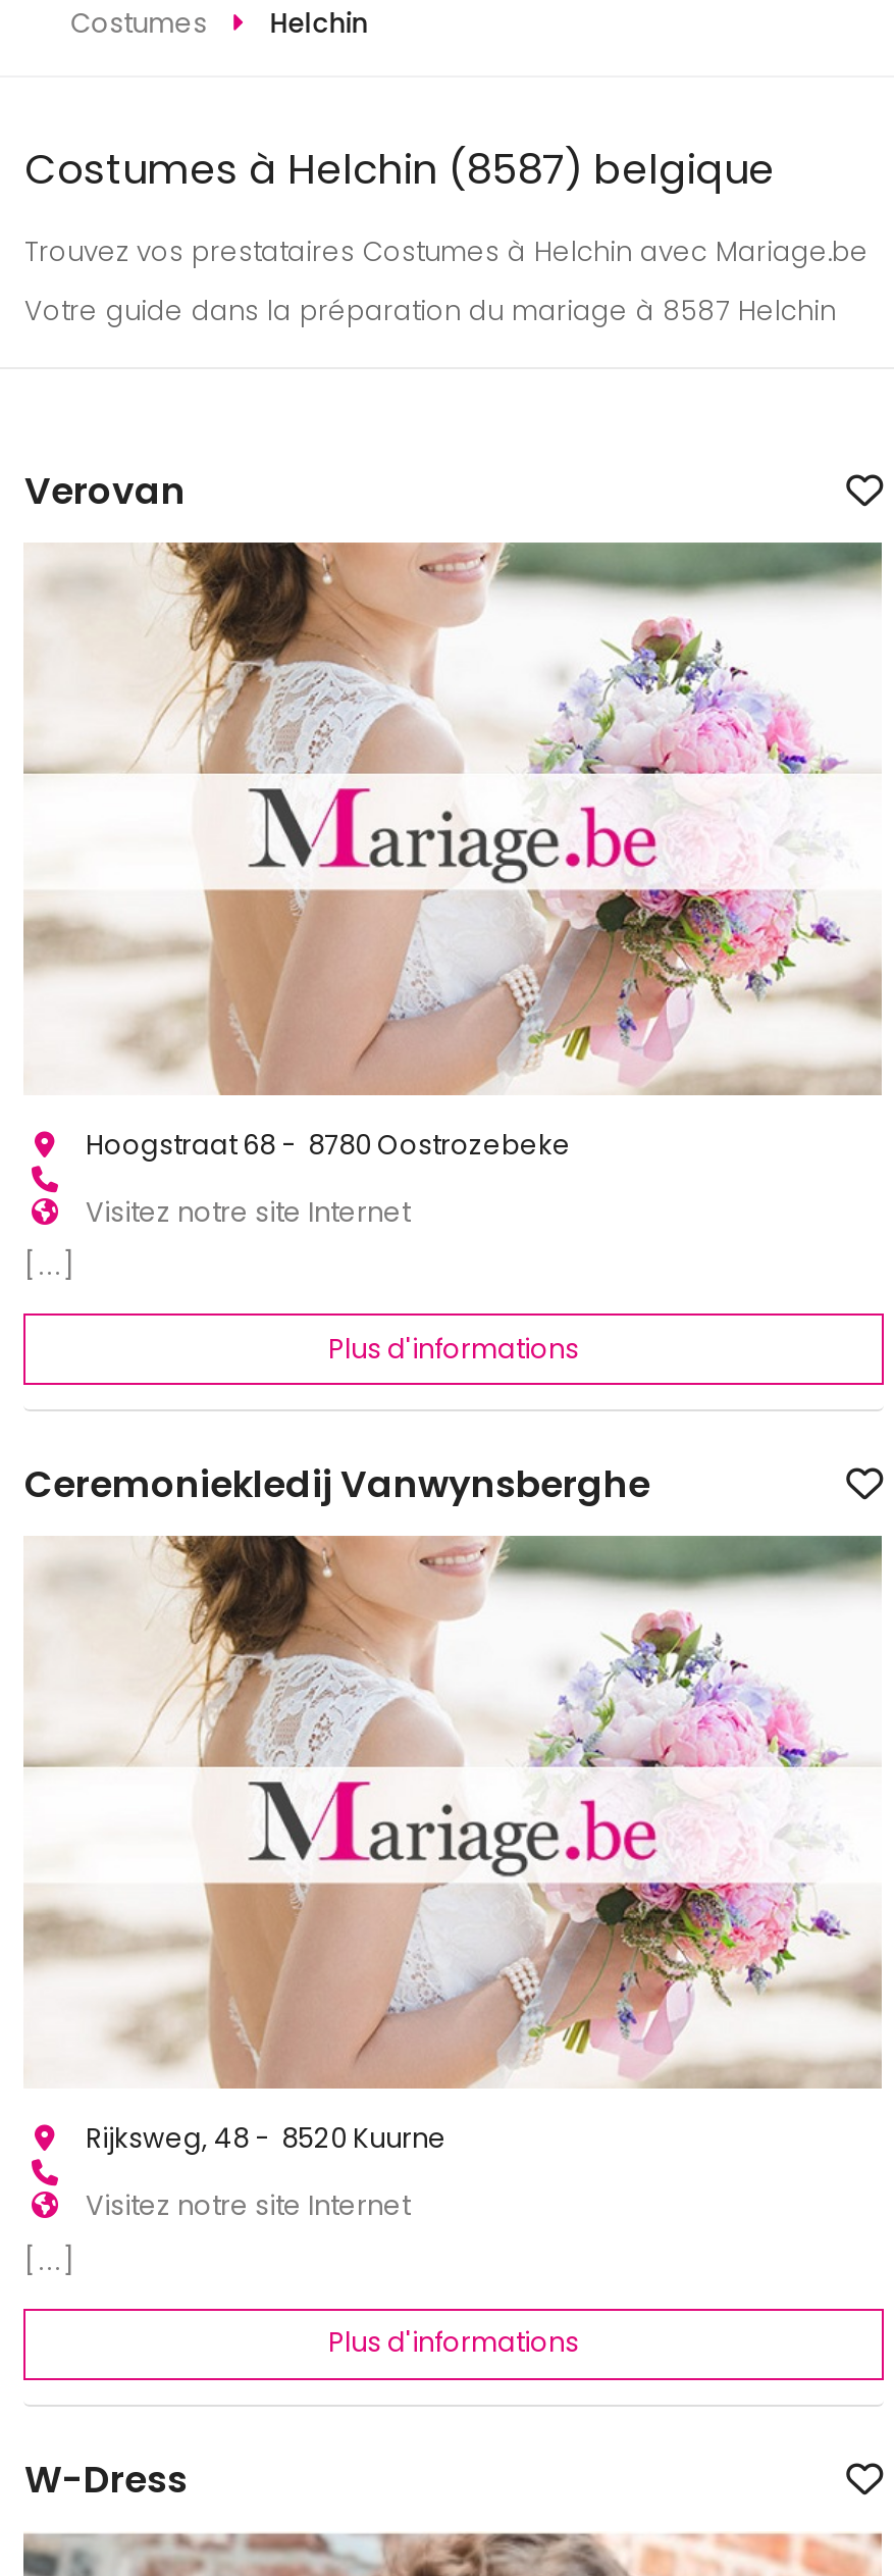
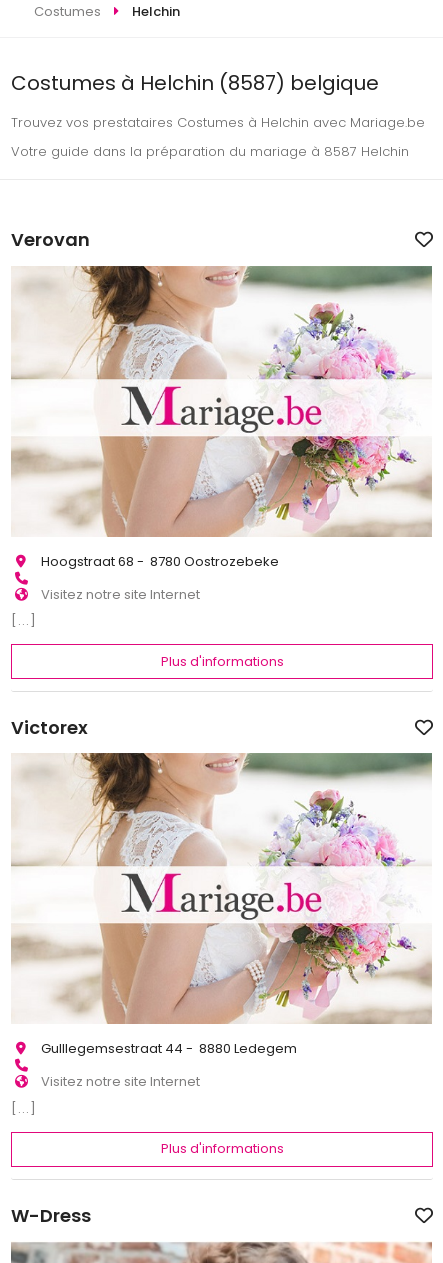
- Ceremoniekledij Vanwynsberghe
+ Victorex

- Rijksweg, 48 - 8520 Kuurne
+ Gulllegemsestraat 44 - 8880 Ledegem
